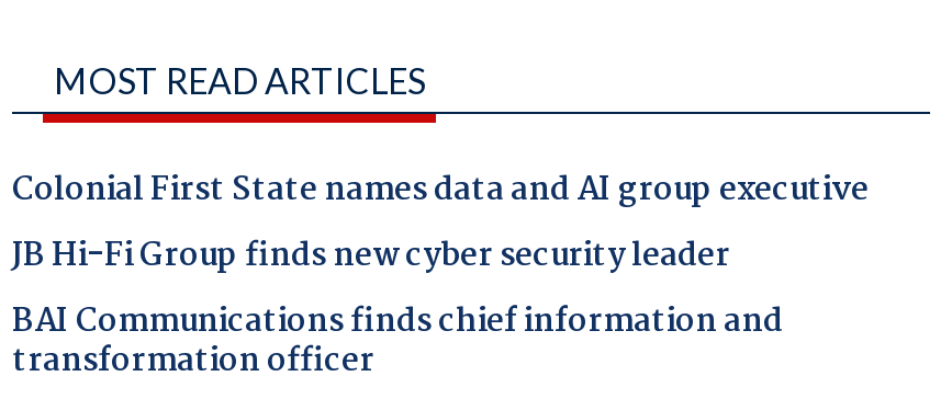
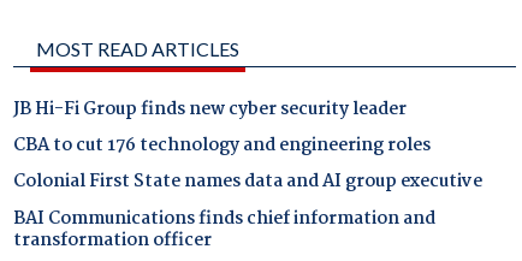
moved down: Colonial First State names data and AI group executive

moved up: JB Hi-Fi Group finds new cyber security leader

+ CBA to cut 176 technology and engineering roles
